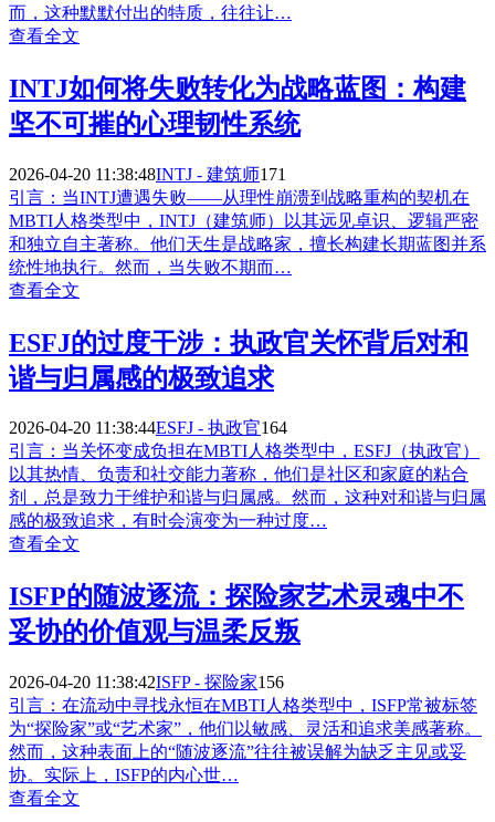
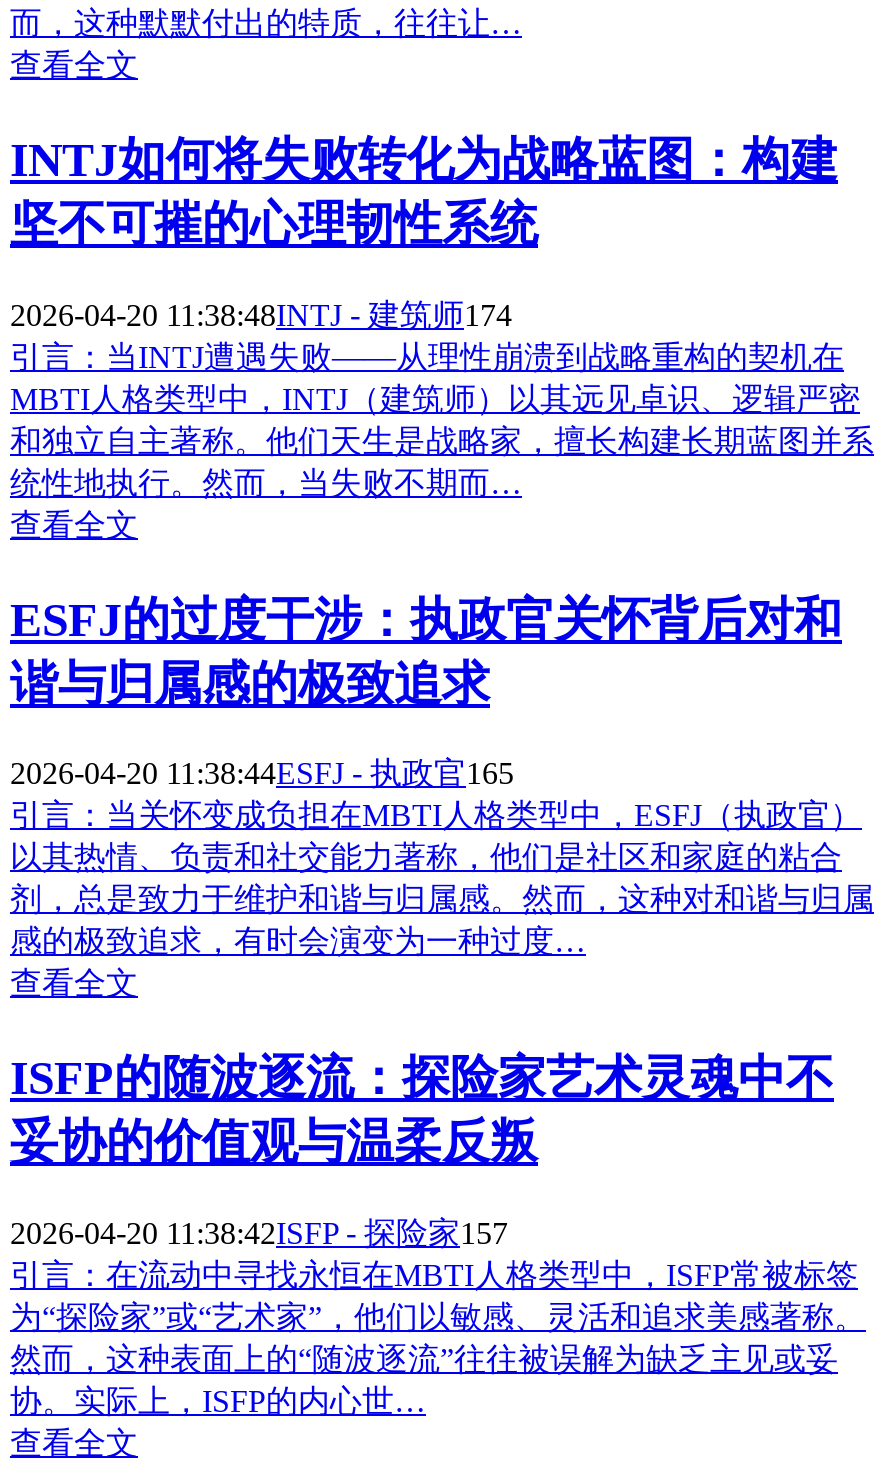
- 2026-04-20 11:38:48INTJ - 建筑师171
+ 2026-04-20 11:38:48INTJ - 建筑师174

- 2026-04-20 11:38:44ESFJ - 执政官164
+ 2026-04-20 11:38:44ESFJ - 执政官165

- 2026-04-20 11:38:42ISFP - 探险家156
+ 2026-04-20 11:38:42ISFP - 探险家157
